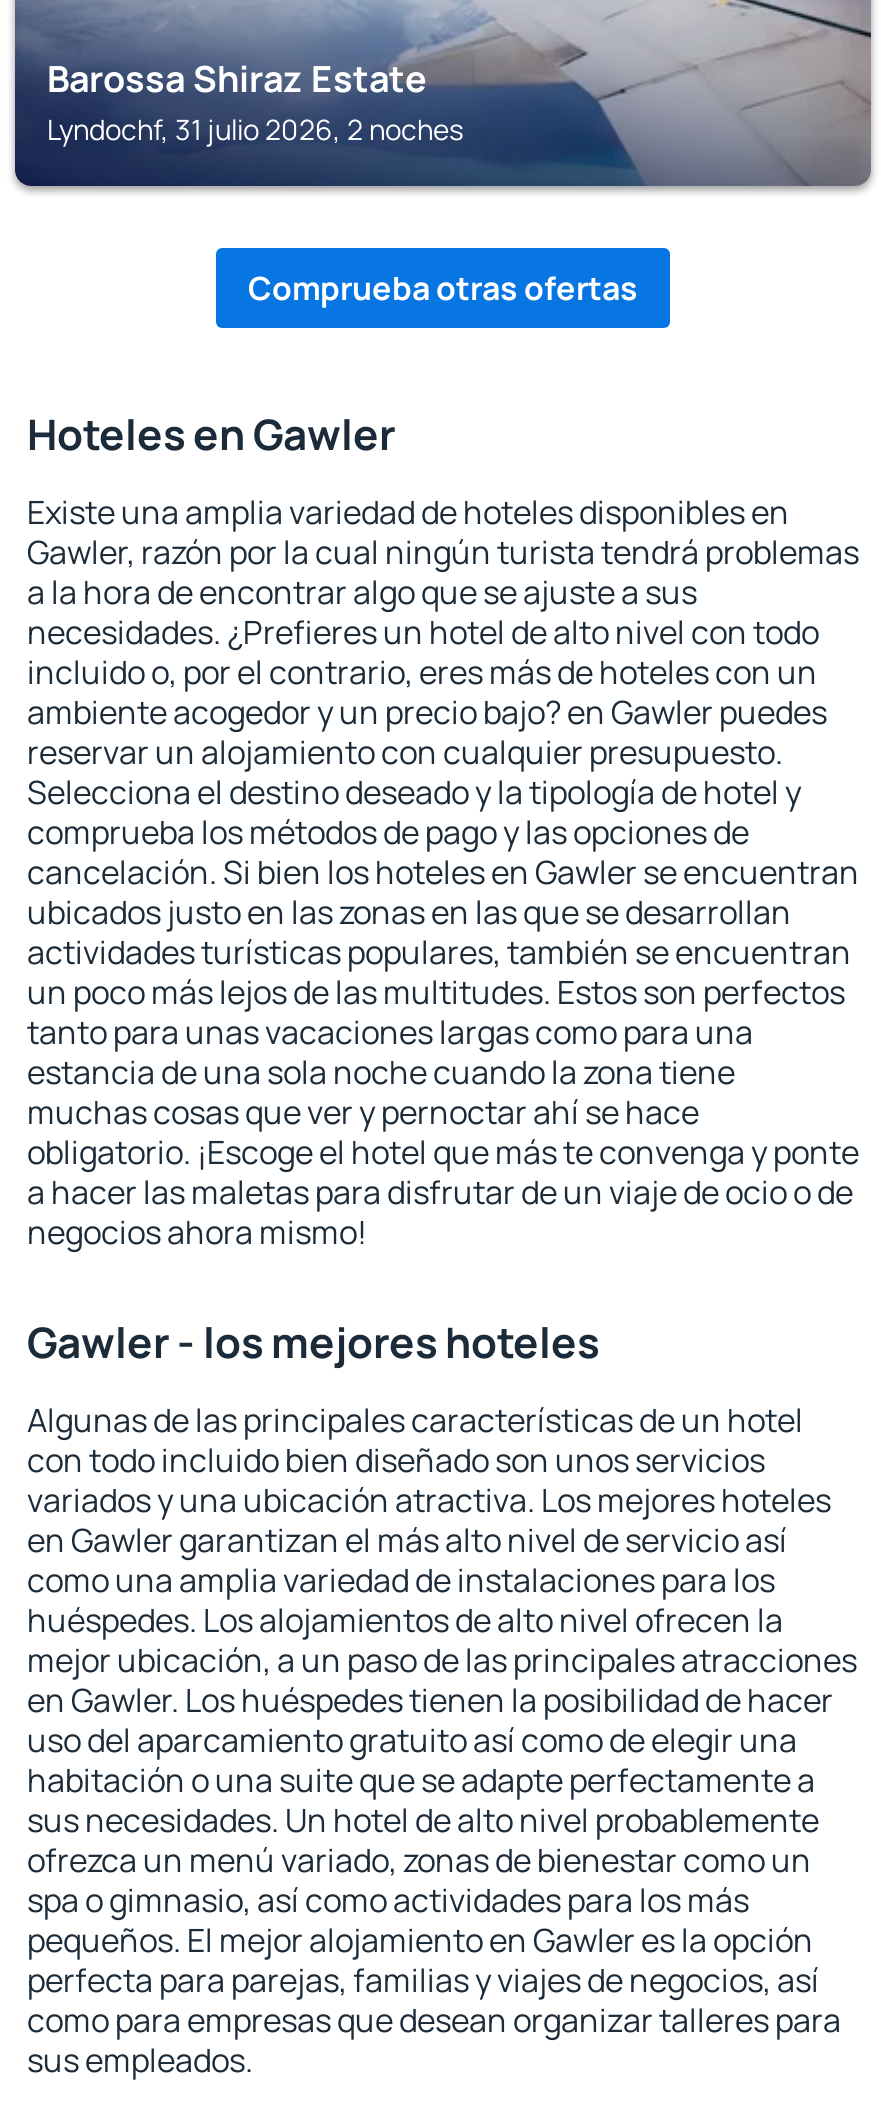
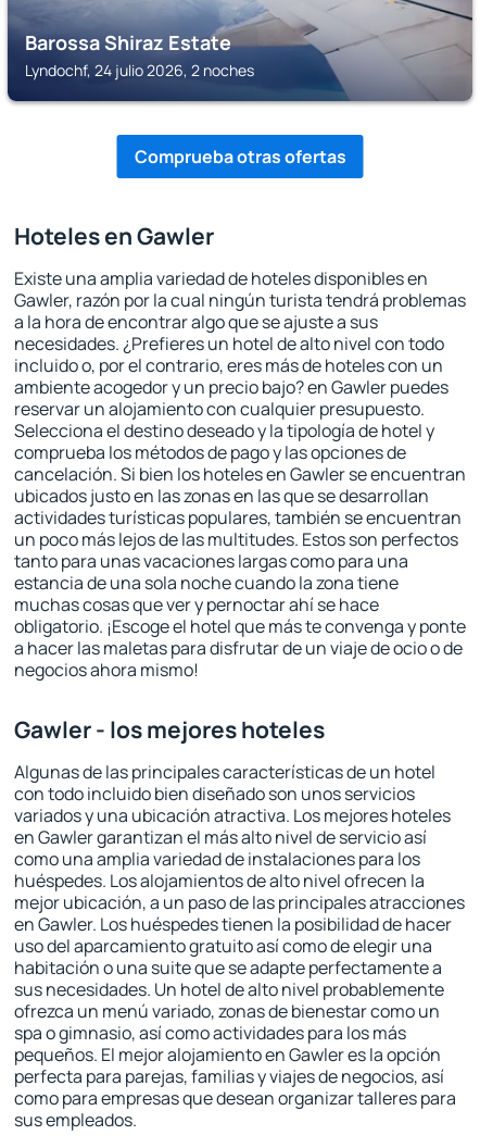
- Lyndochf, 31 julio 2026, 2 noches
+ Lyndochf, 24 julio 2026, 2 noches
